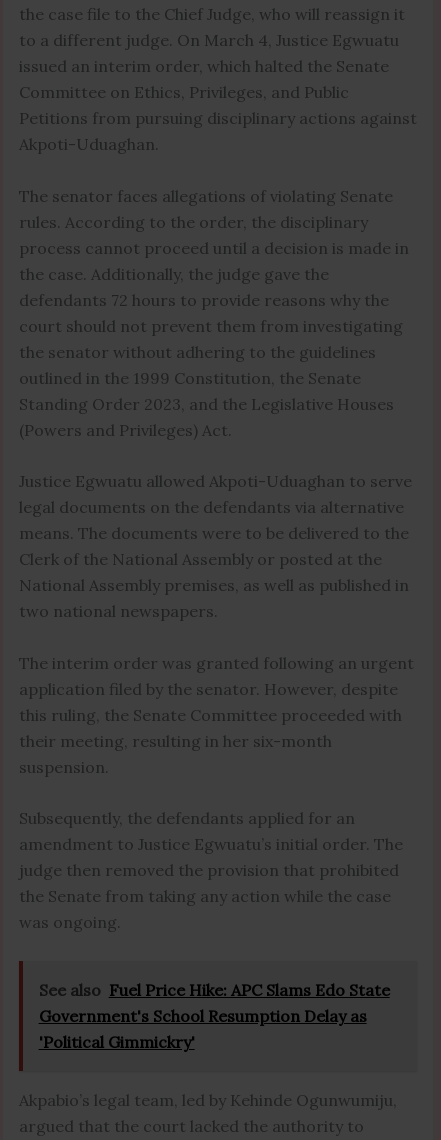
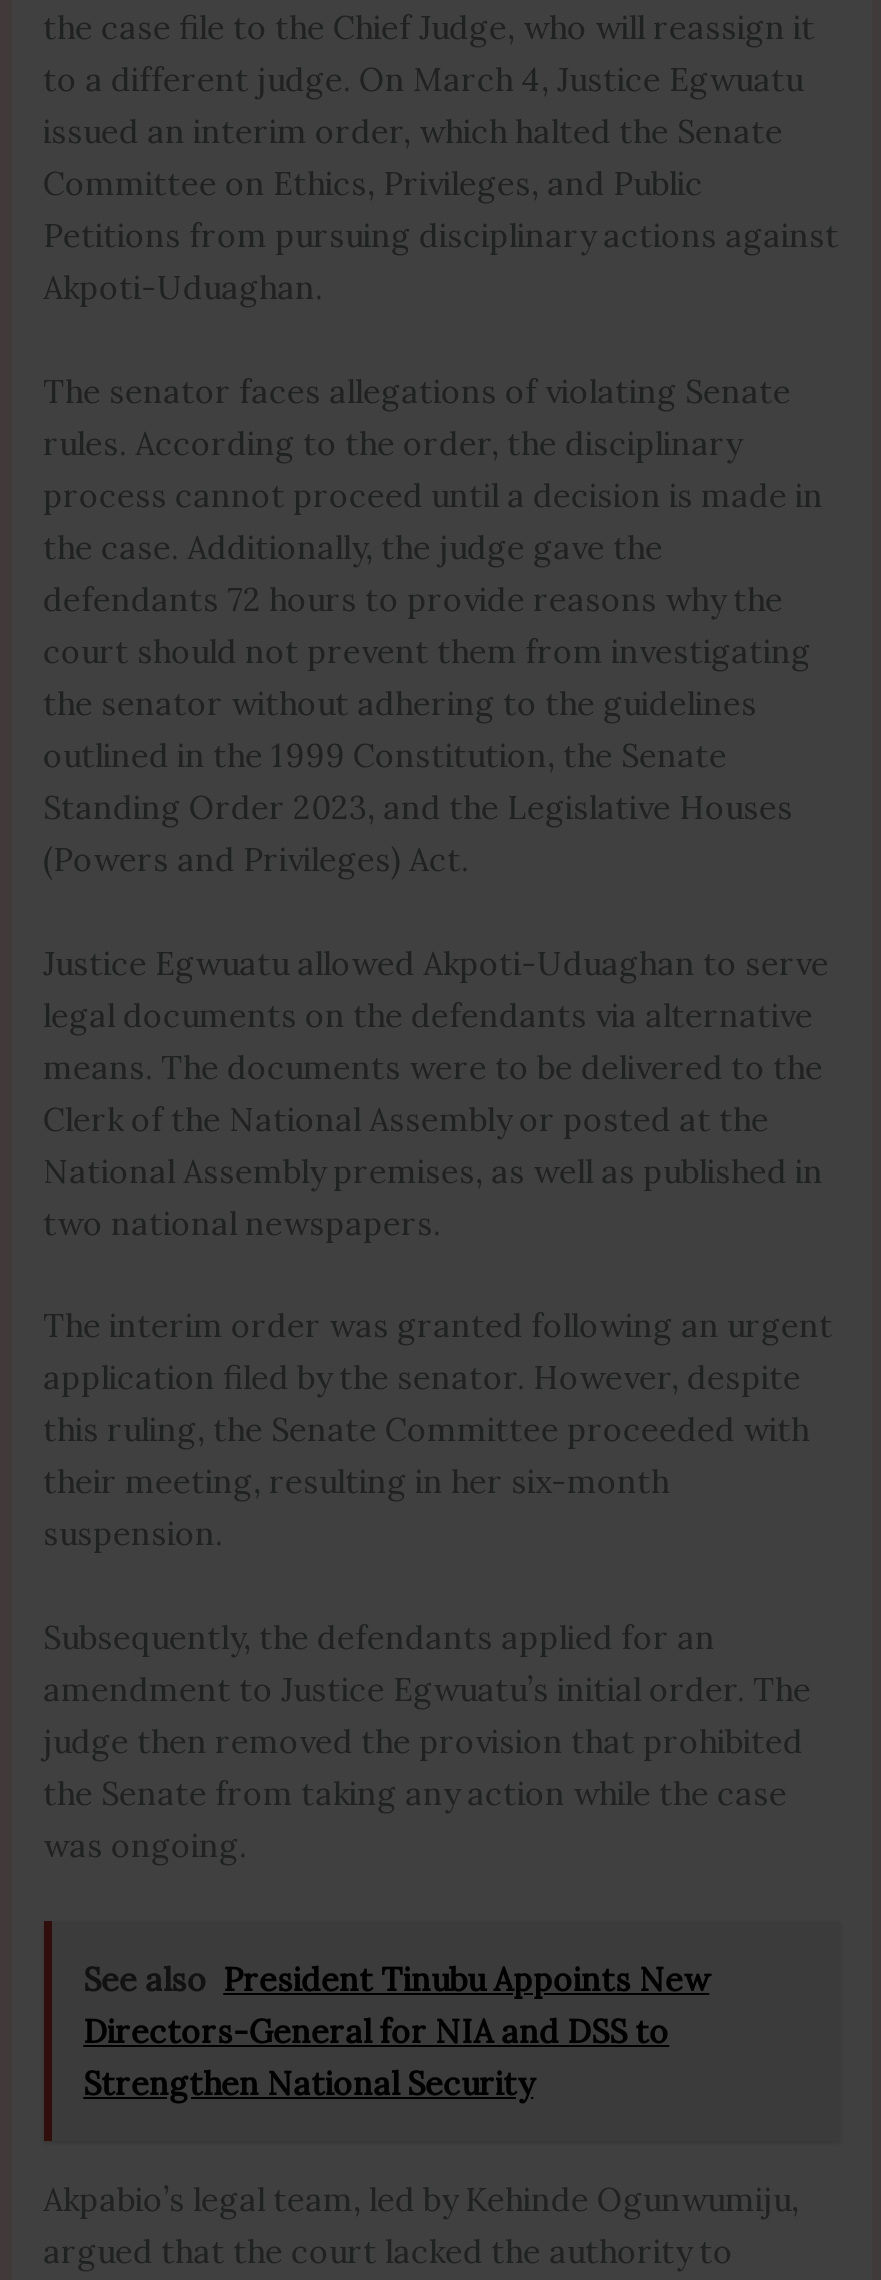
- See also Fuel Price Hike: APC Slams Edo State
- Government's School Resumption Delay as
- 'Political Gimmickry'
+ See also President Tinubu Appoints New
+ Directors-General for NIA and DSS to
+ Strengthen National Security
